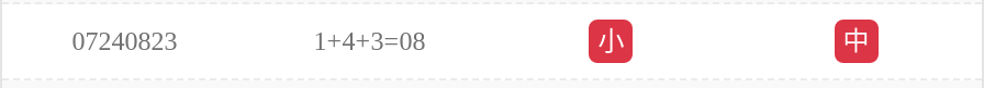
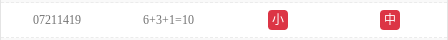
- 07240823
+ 07211419

- 1+4+3=08
+ 6+3+1=10
